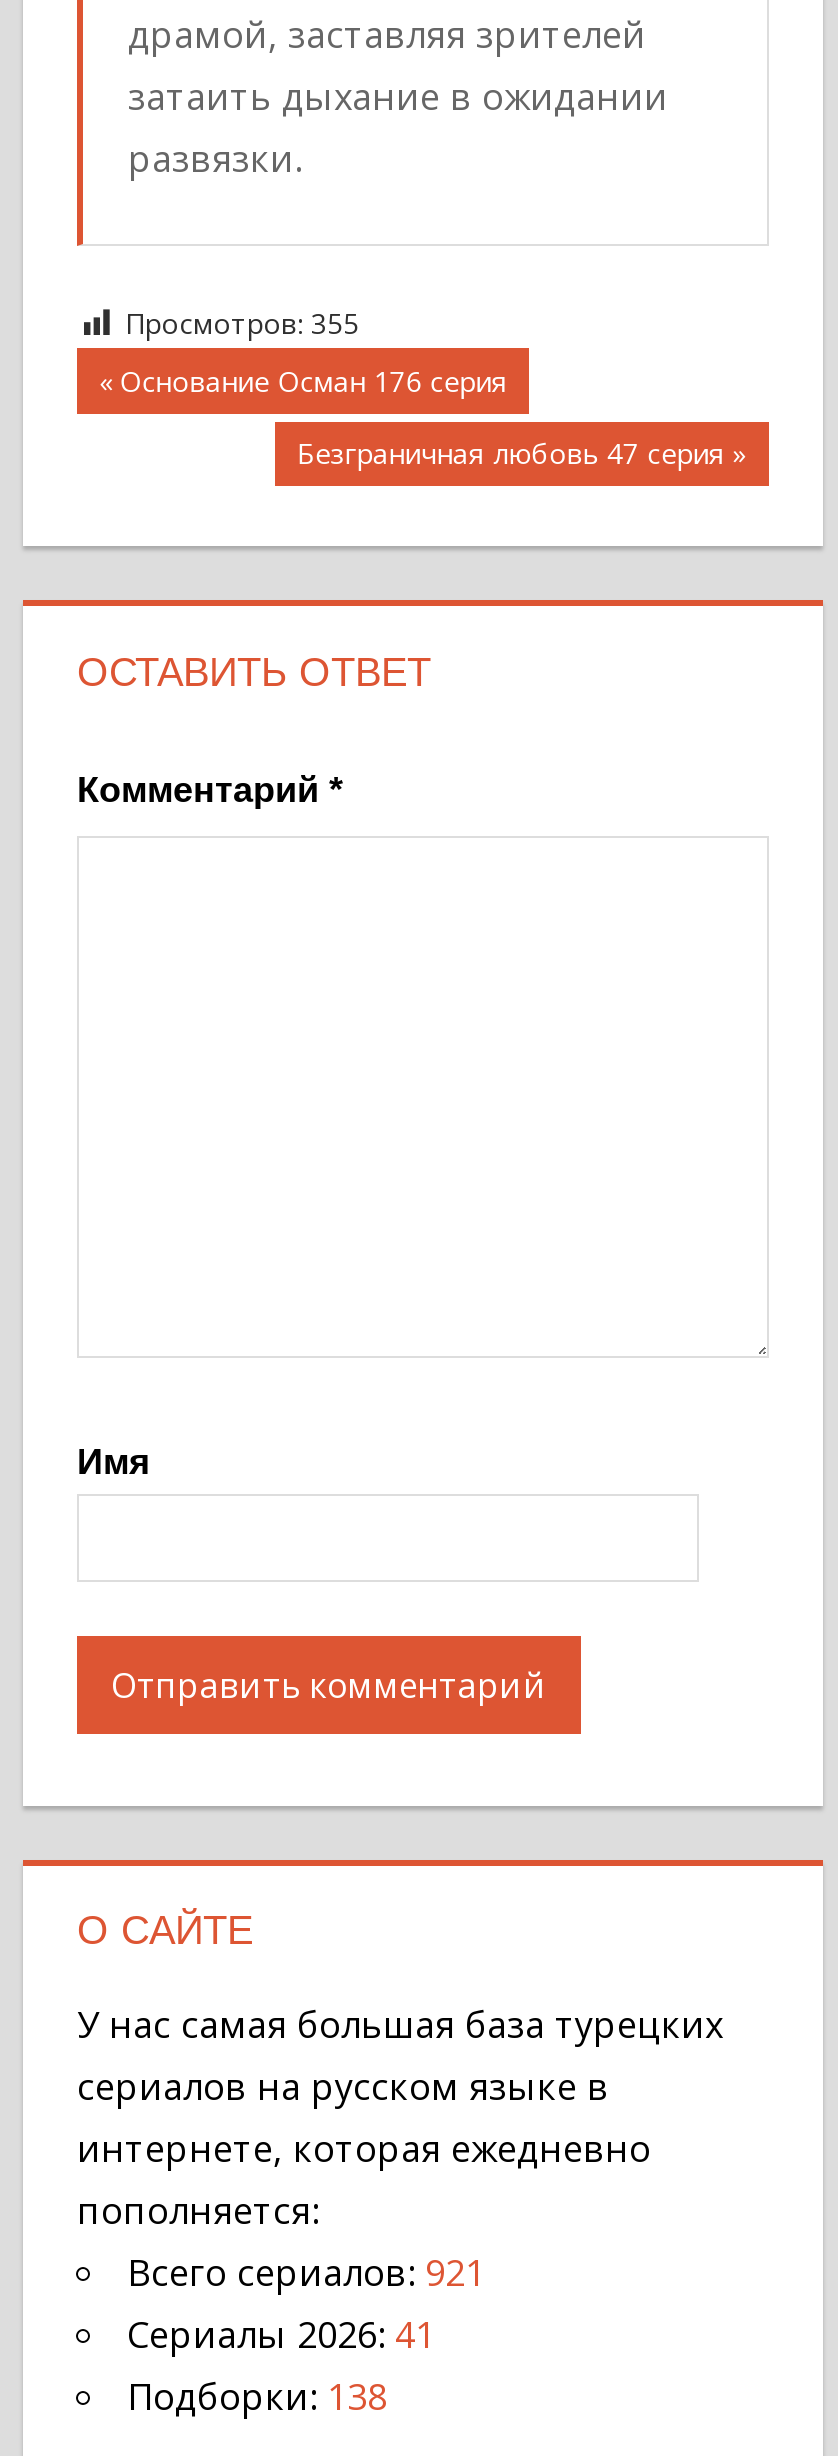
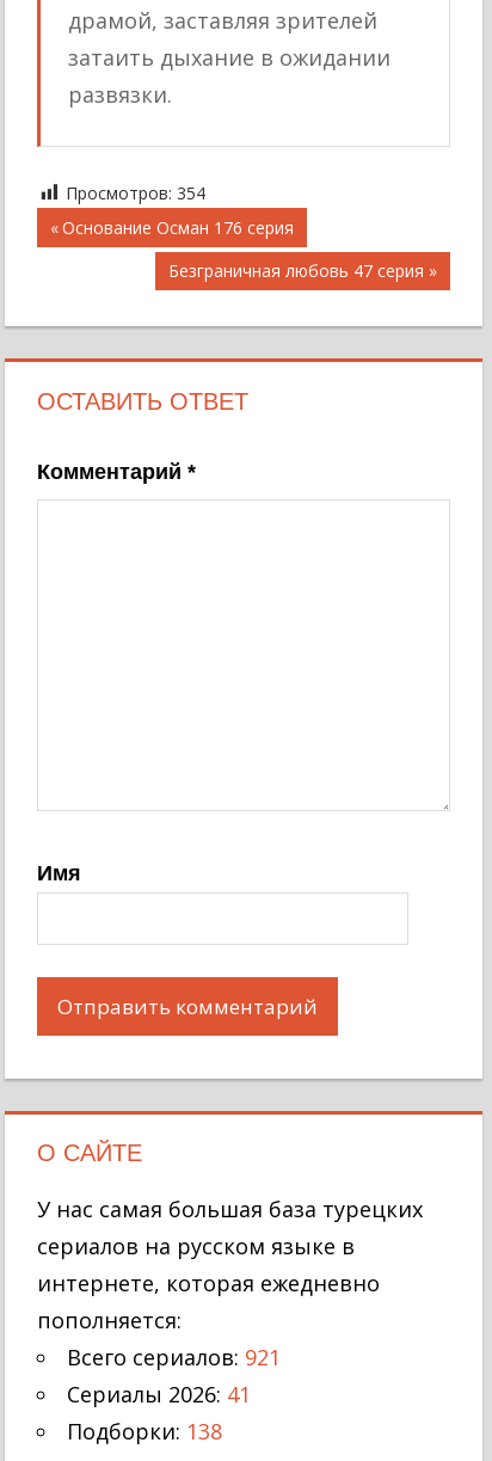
- Просмотров: 355
+ Просмотров: 354
